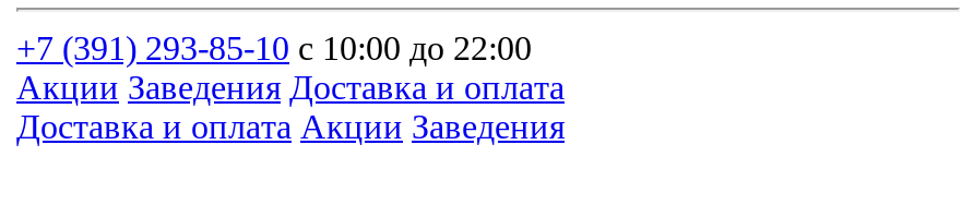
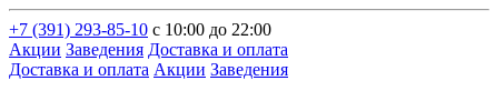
- +7 (391) 293-85-10 с 10:00 до 22:00
+ +7 (391) 293-85-10 c 10:00 до 22:00
